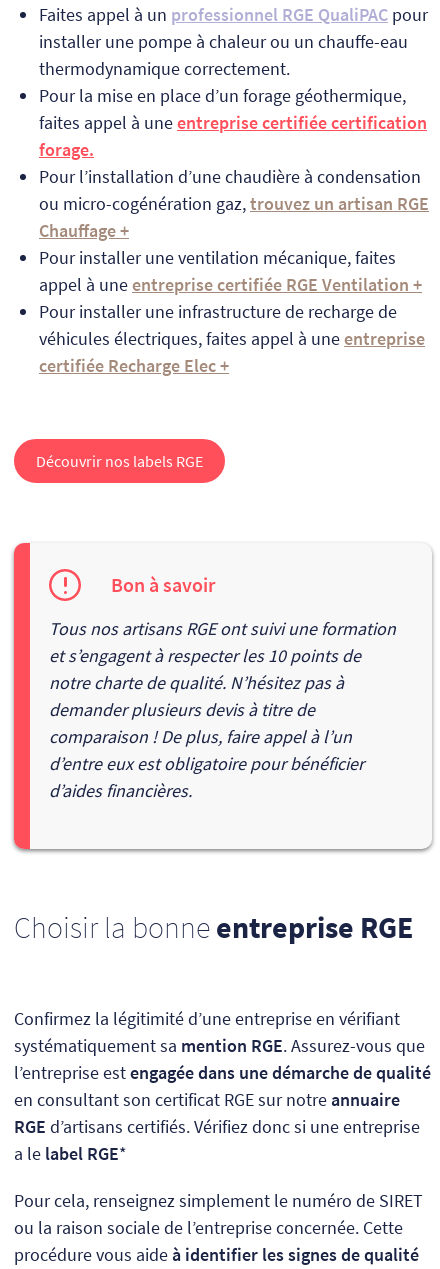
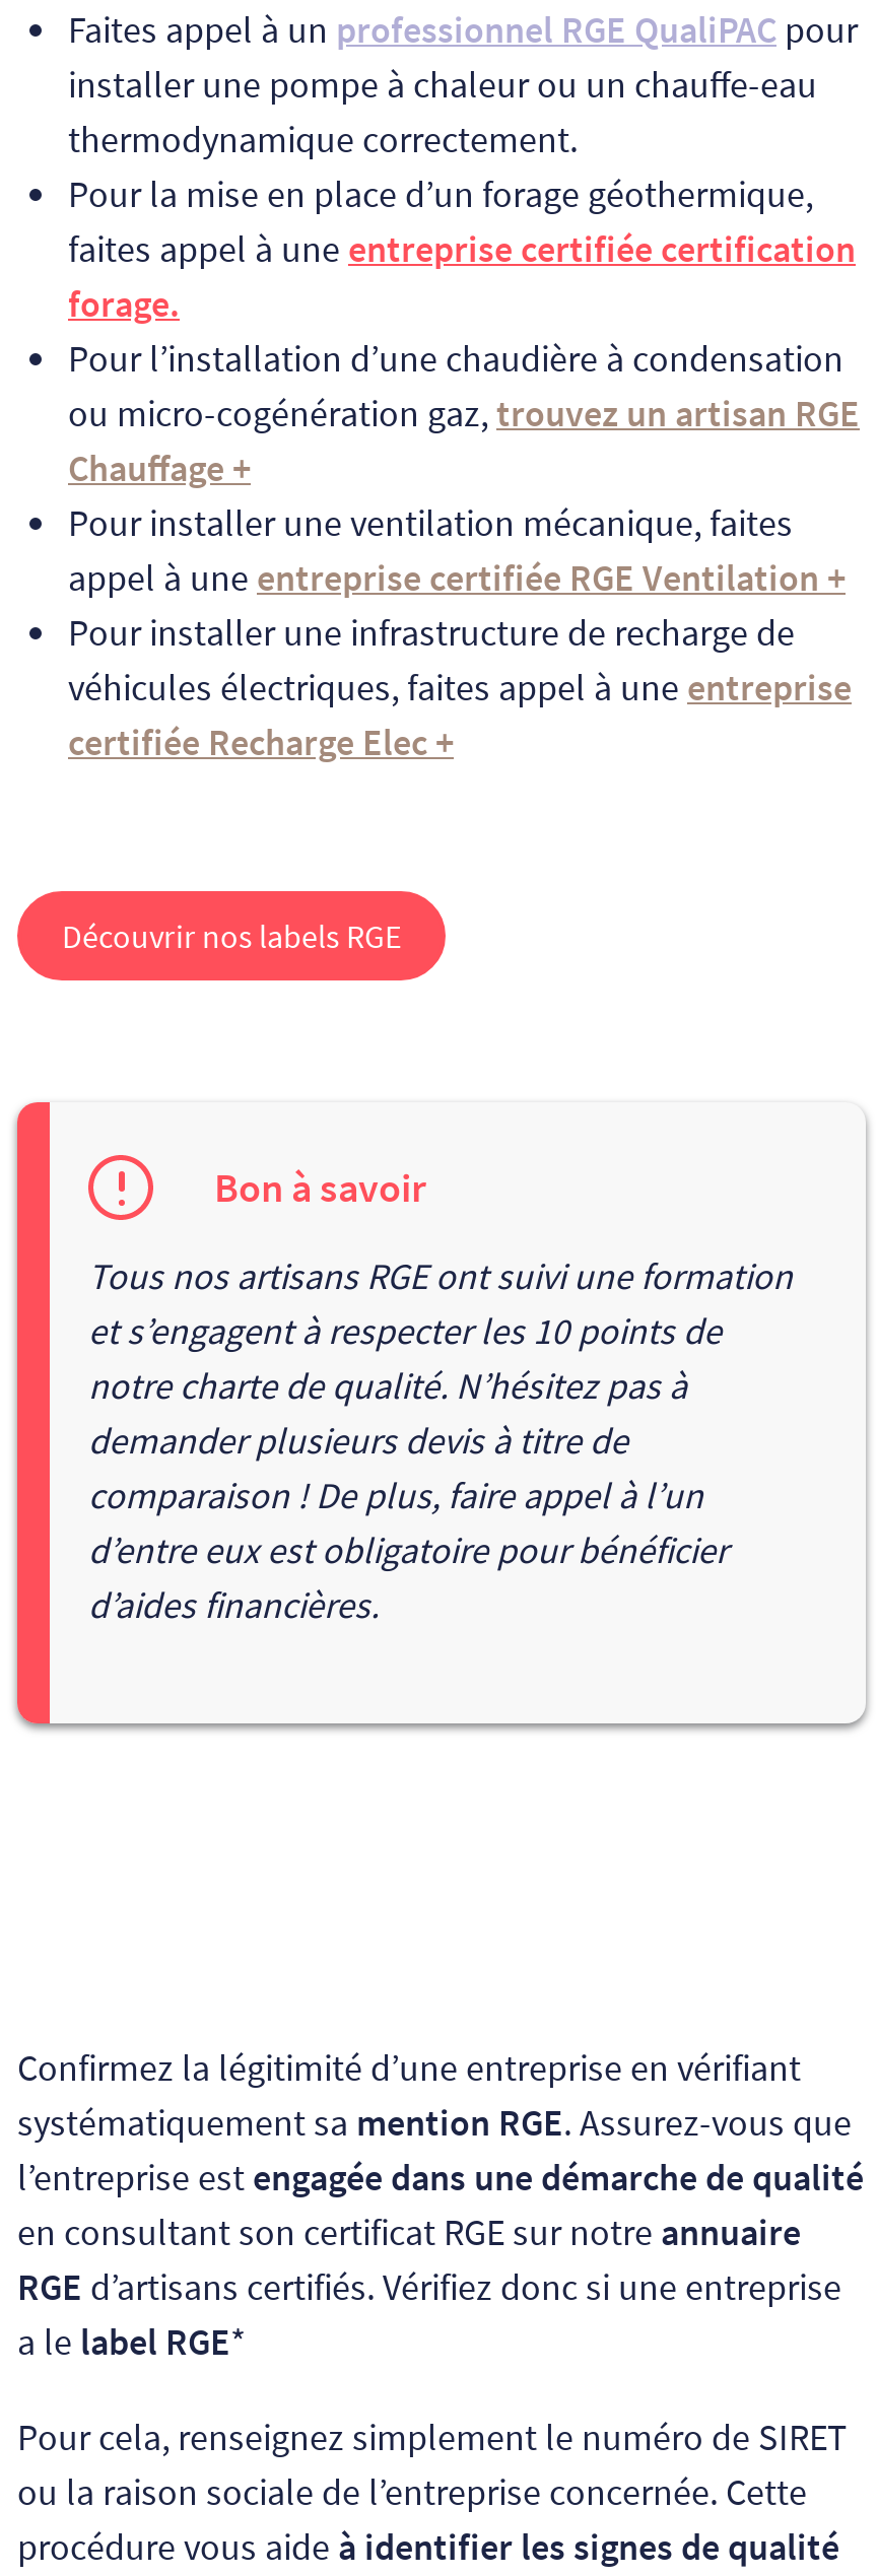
- Choisir la bonne entreprise RGE
